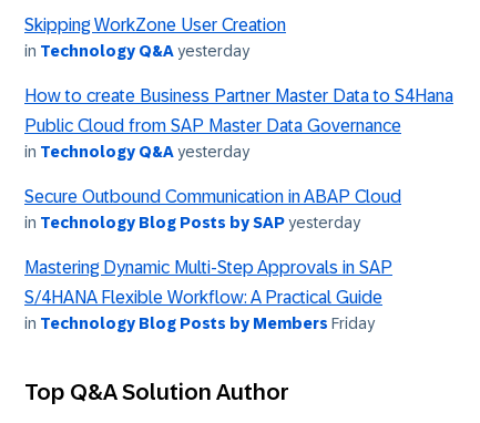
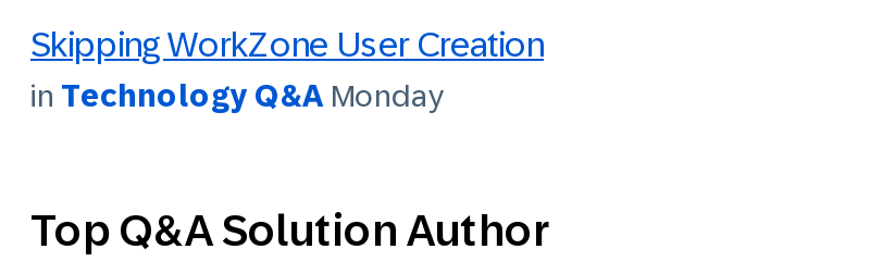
- in Technology Q&A yesterday
- How to create Business Partner Master Data to S4Hana
- Public Cloud from SAP Master Data Governance
- in Technology Q&A yesterday
- Secure Outbound Communication in ABAP Cloud
- in Technology Blog Posts by SAP yesterday
- Mastering Dynamic Multi-Step Approvals in SAP
- S/4HANA Flexible Workflow: A Practical Guide
- in Technology Blog Posts by Members Friday
+ in Technology Q&A Monday
